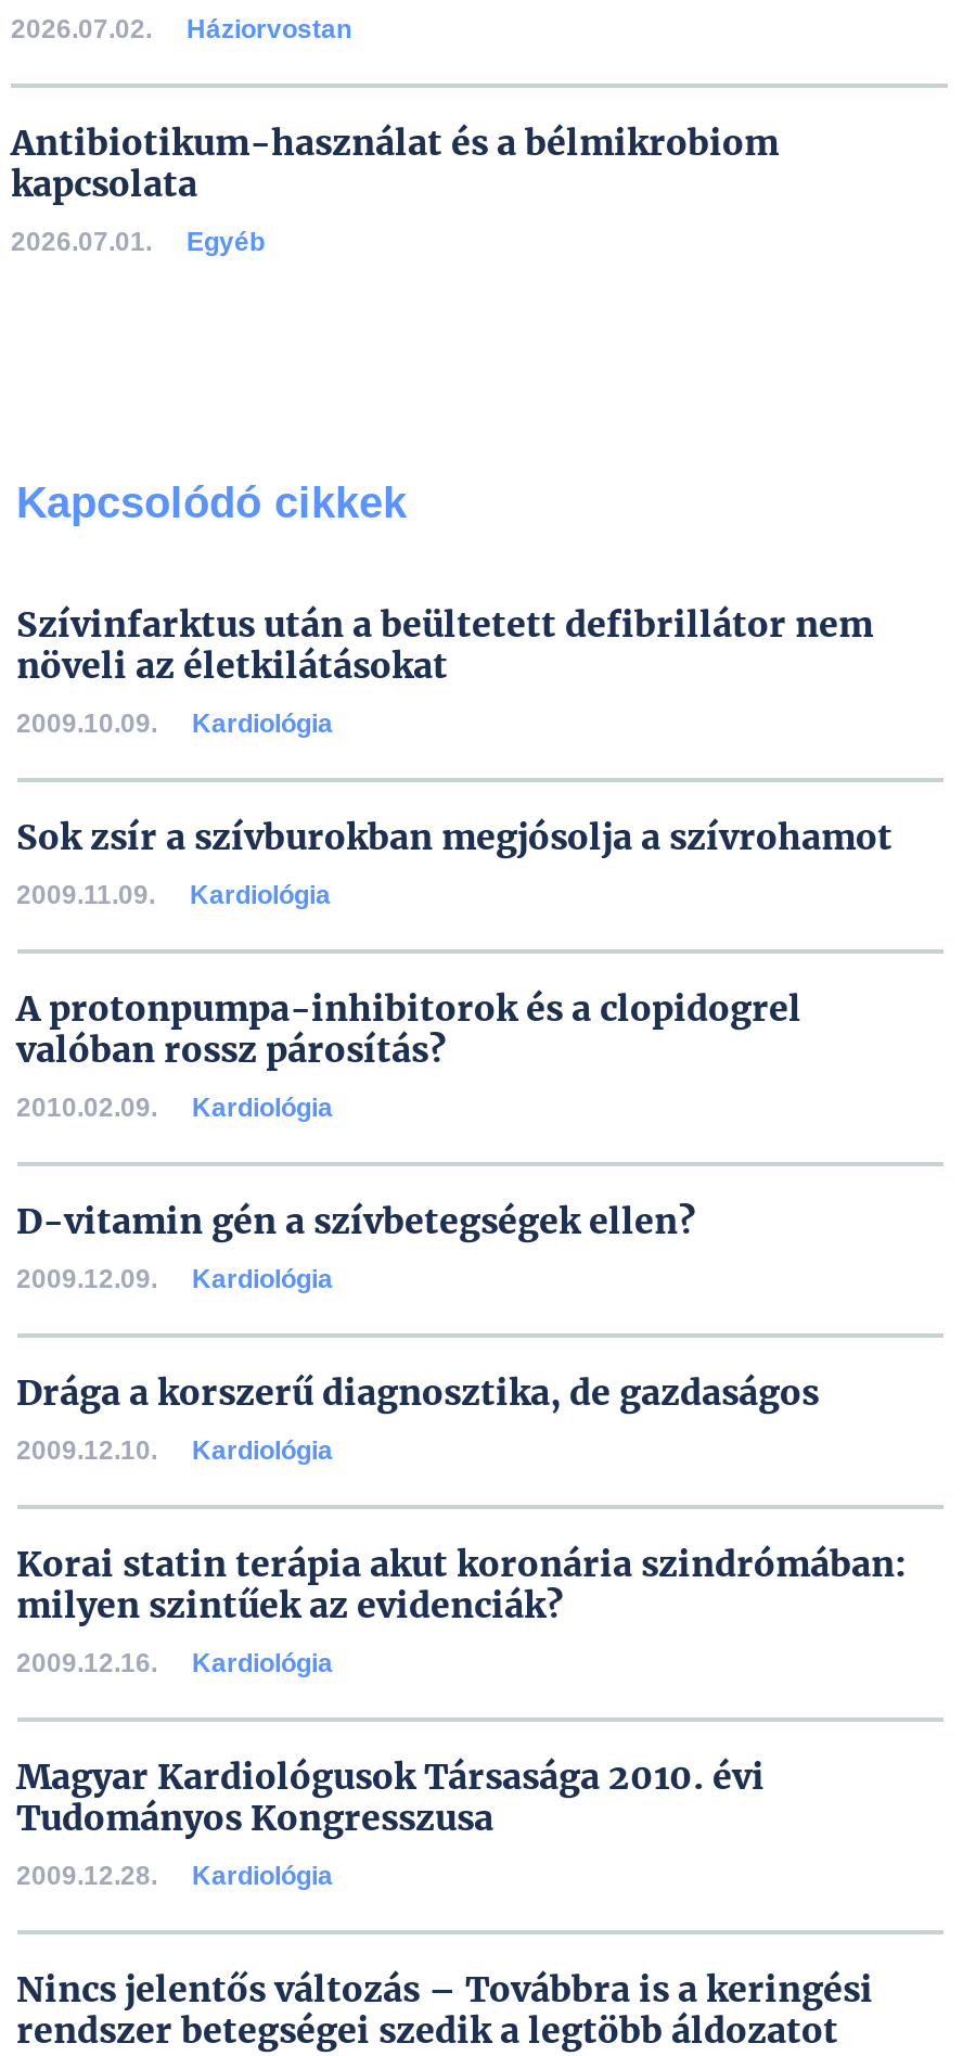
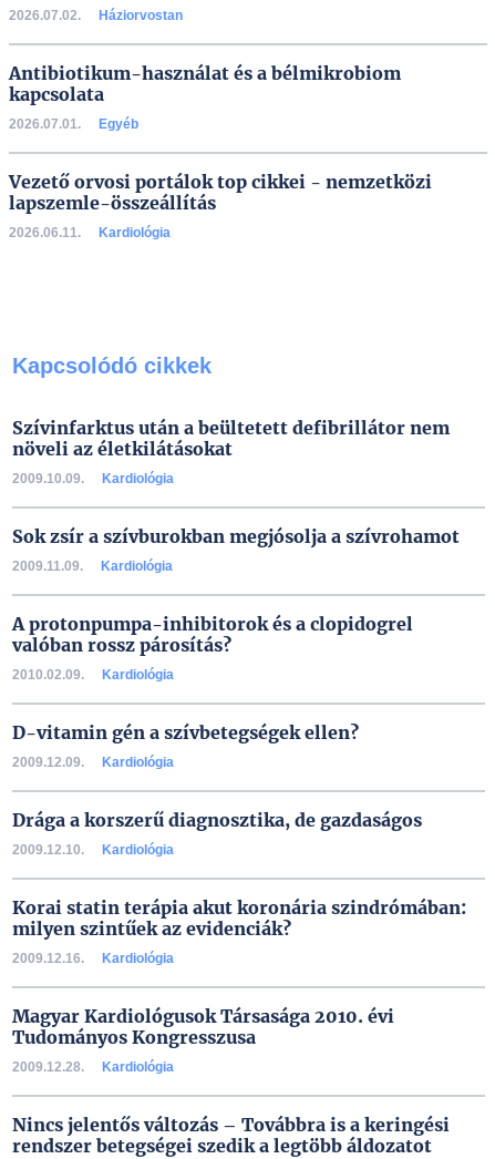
+ Vezető orvosi portálok top cikkei - nemzetközi
+ lapszemle-összeállítás
+ 2026.06.11.
+ Kardiológia
